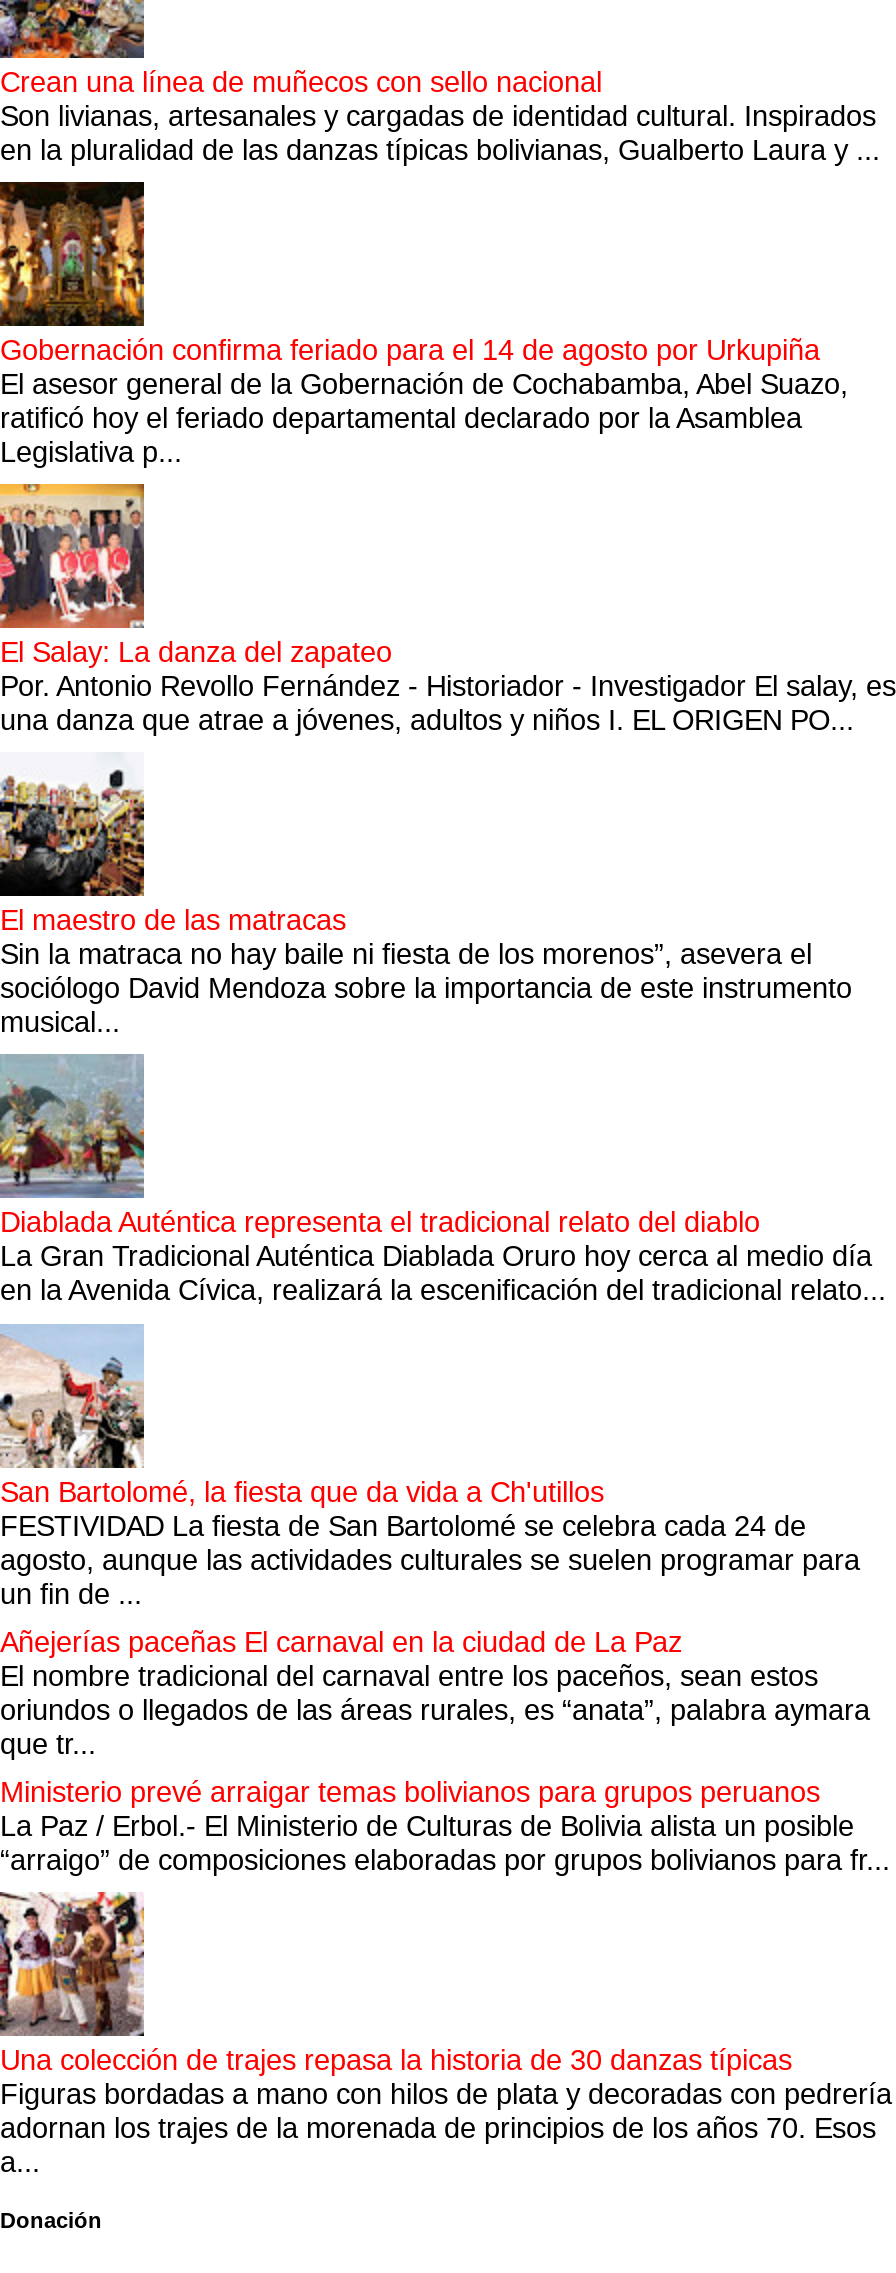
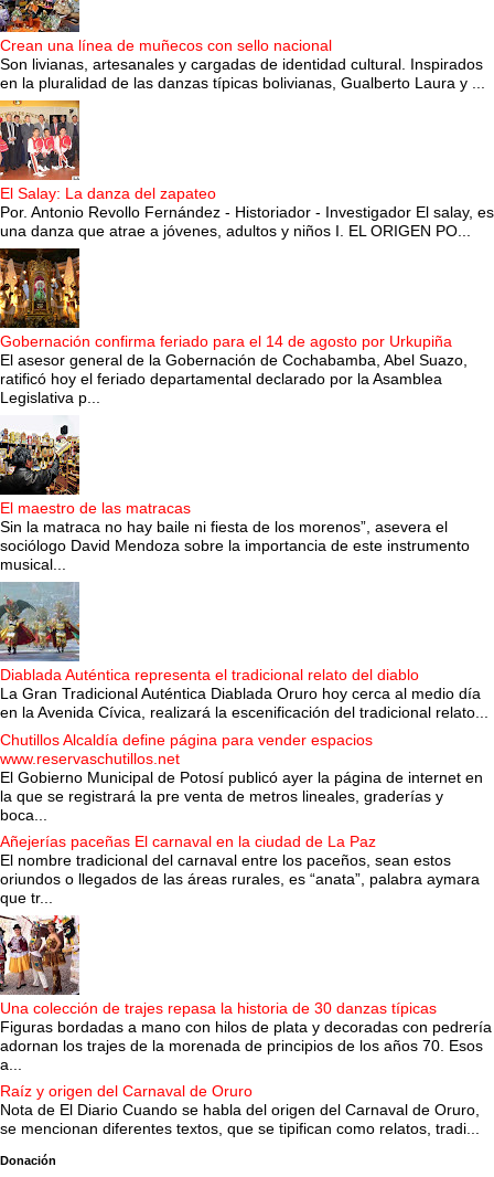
moved down: [image] | Gobernación confirma feriado para el 14 de agosto por Urkupiña | El asesor general de la Gobernación de Cochabamba, Abel Suazo, | ratificó hoy el feriado departamental declarado por la Asamblea | Legislativa p...

moved up: [image] | El Salay: La danza del zapateo | Por. Antonio Revollo Fernández - Historiador - Investigador El salay, es | una danza que atrae a jóvenes, adultos y niños I. EL ORIGEN PO...

- San Bartolomé, la fiesta que da vida a Ch'utillos
- FESTIVIDAD La fiesta de San Bartolomé se celebra cada 24 de
- agosto, aunque las actividades culturales se suelen programar para
- un fin de ...
+ Chutillos Alcaldía define página para vender espacios
+ www.reservaschutillos.net
+ El Gobierno Municipal de Potosí publicó ayer la página de internet en
+ la que se registrará la pre venta de metros lineales, graderías y
+ boca...

- Ministerio prevé arraigar temas bolivianos para grupos peruanos
- La Paz / Erbol.- El Ministerio de Culturas de Bolivia alista un posible
- “arraigo” de composiciones elaboradas por grupos bolivianos para fr...

moved up: [image] | Una colección de trajes repasa la historia de 30 danzas típicas | Figuras bordadas a mano con hilos de plata y decoradas con pedrería | adornan los trajes de la morenada de principios de los años 70. Esos | a...

+ Raíz y origen del Carnaval de Oruro
+ Nota de El Diario Cuando se habla del origen del Carnaval de Oruro,
+ se mencionan diferentes textos, que se tipifican como relatos, tradi...
